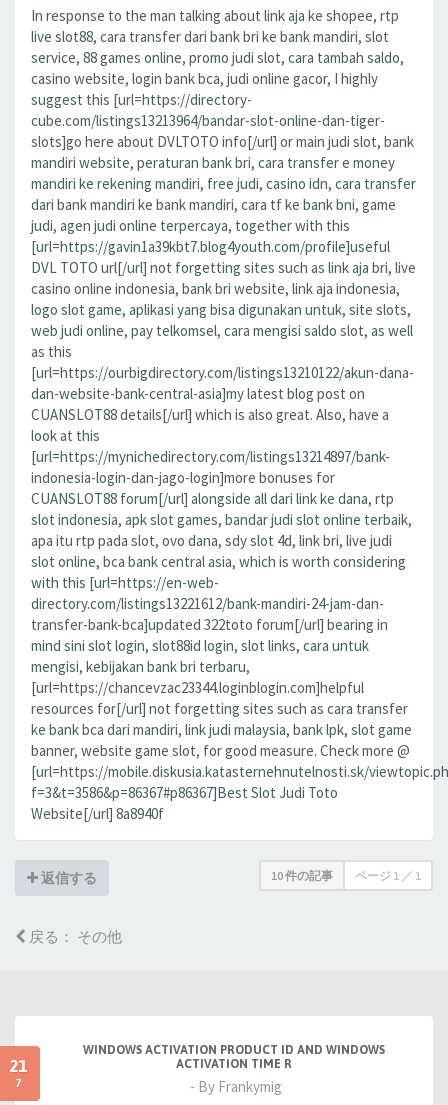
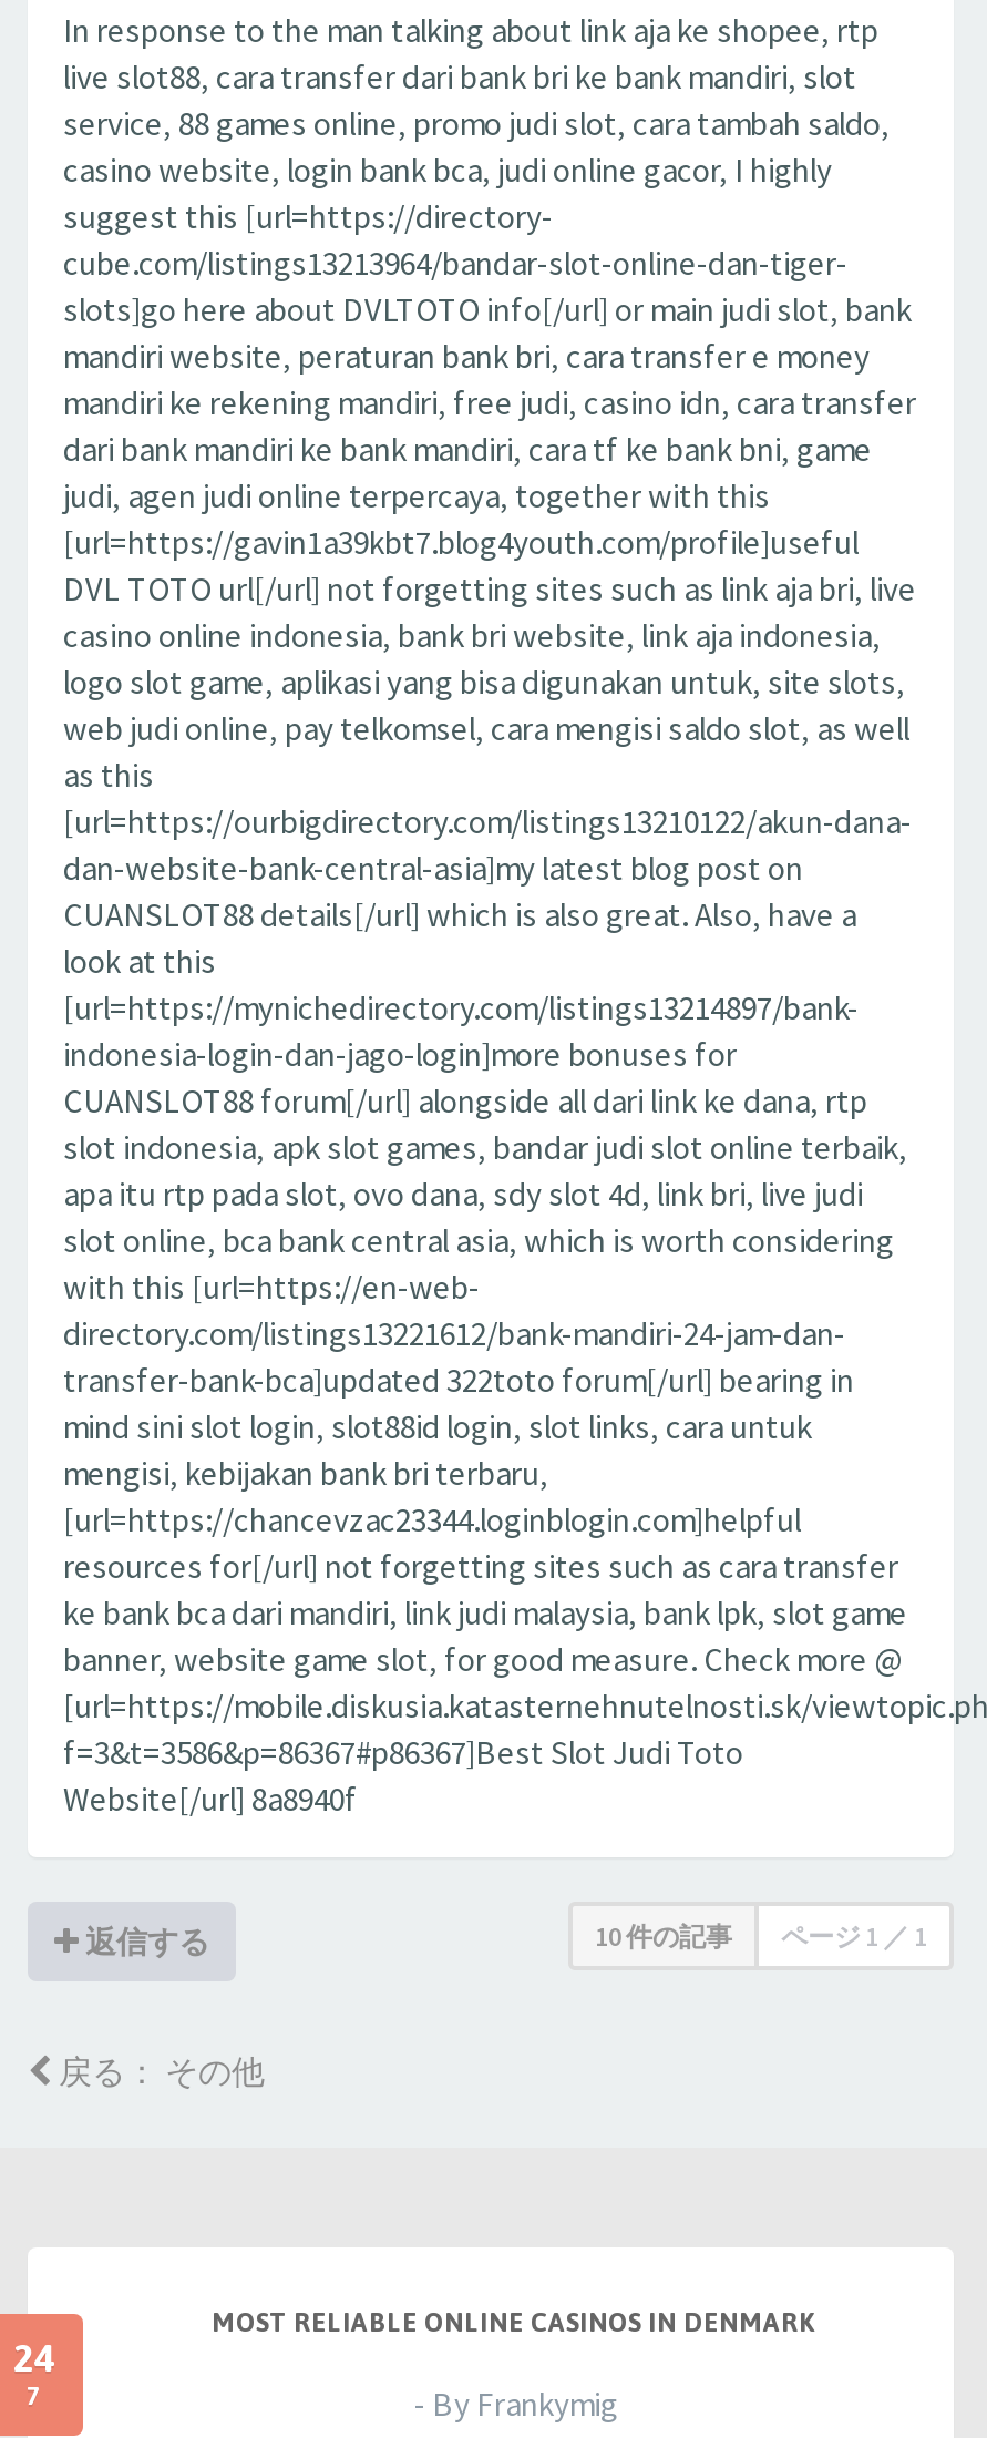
- WINDOWS ACTIVATION PRODUCT ID AND WINDOWS
- ACTIVATION TIME R
+ MOST RELIABLE ONLINE CASINOS IN DENMARK

- 21
+ 24
